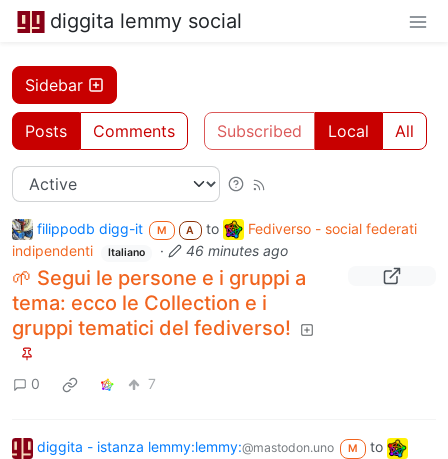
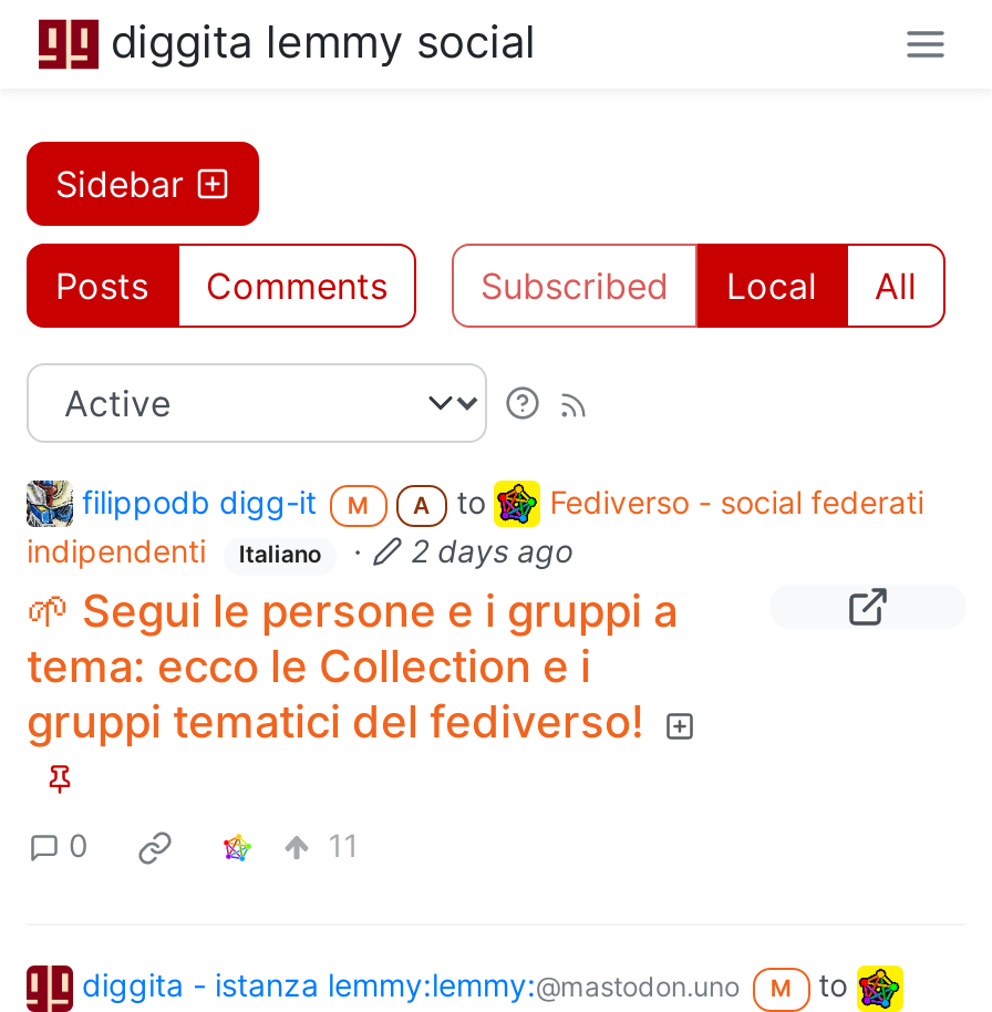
- 46 minutes ago
+ 2 days ago

- 7
+ 11
